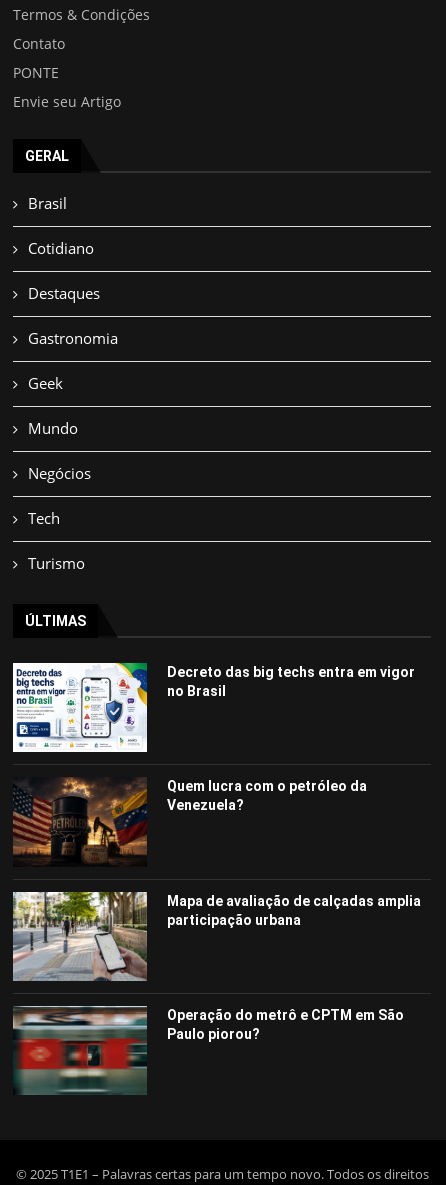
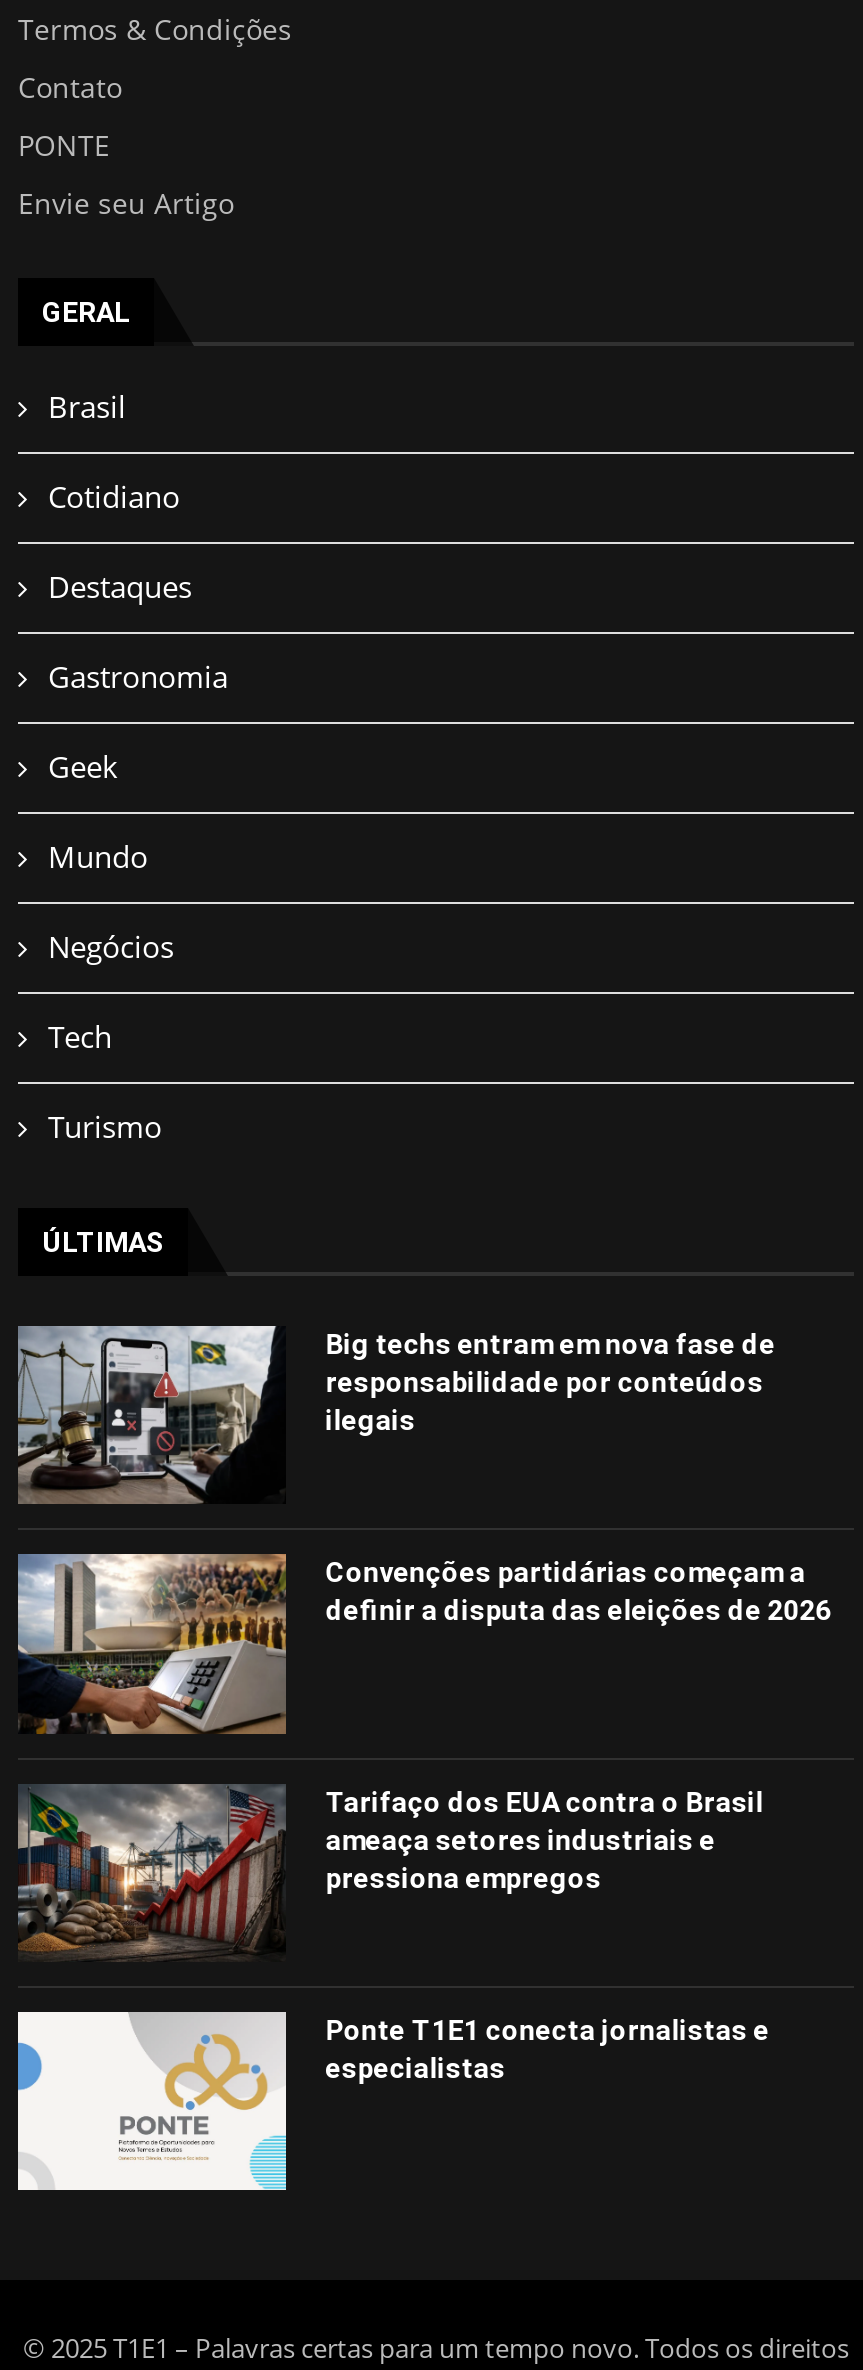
- [image]
- Decreto das big techs entra em vigor
- no Brasil
+ [image]
+ Big techs entram em nova fase de
+ responsabilidade por conteúdos
+ ilegais

- [image]
- Quem lucra com o petróleo da
- Venezuela?
+ [image]
+ Convenções partidárias começam a
+ definir a disputa das eleições de 2026

- [image]
- Mapa de avaliação de calçadas amplia
- participação urbana
+ [image]
+ Tarifaço dos EUA contra o Brasil
+ ameaça setores industriais e
+ pressiona empregos

- [image]
- Operação do metrô e CPTM em São
- Paulo piorou?
+ [image]
+ Ponte T1E1 conecta jornalistas e
+ especialistas
